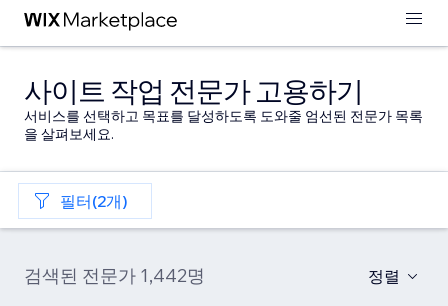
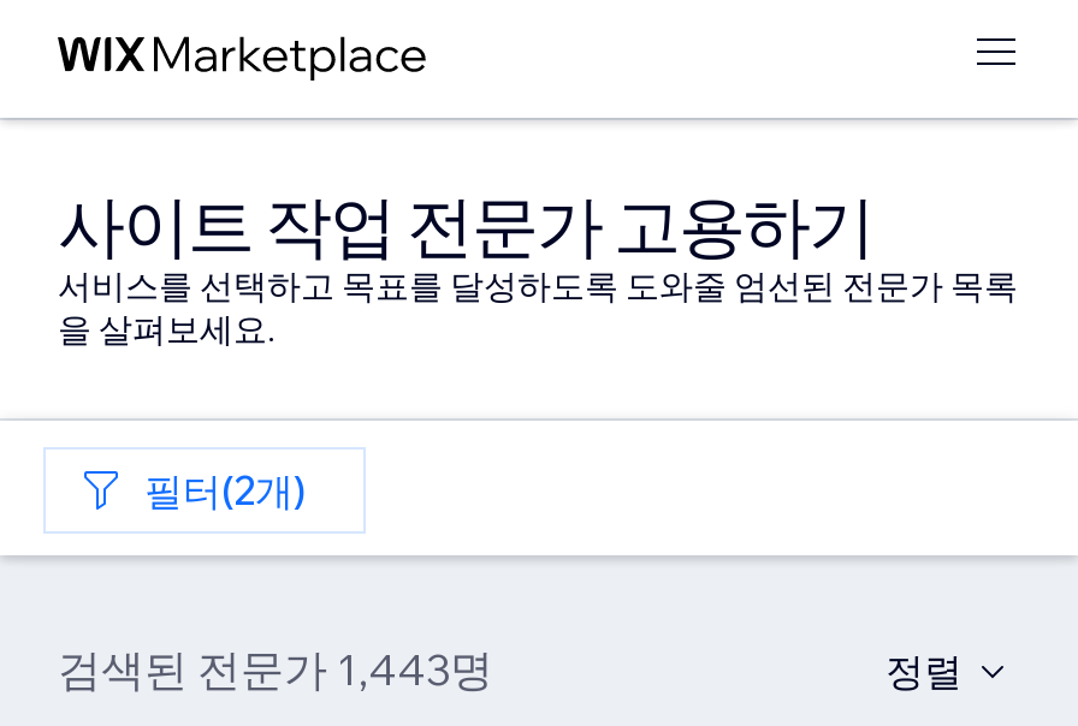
- 검색된 전문가 1,442명
+ 검색된 전문가 1,443명
